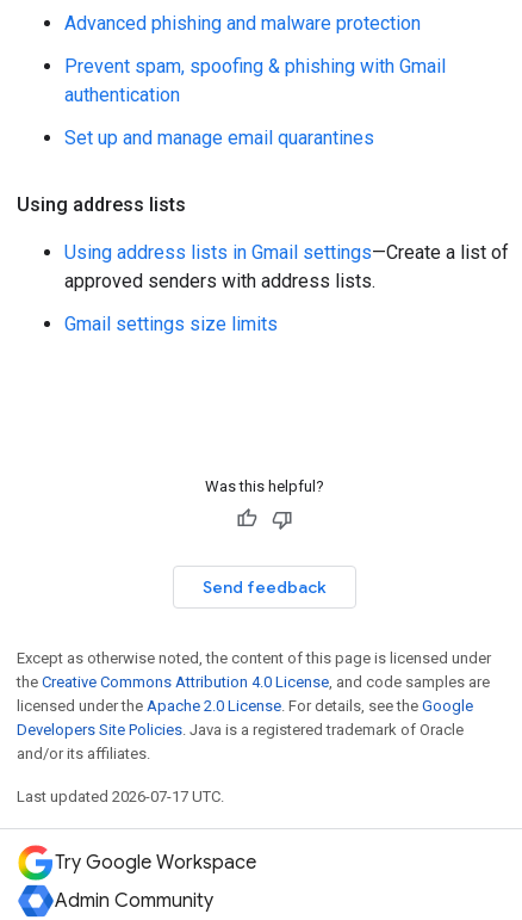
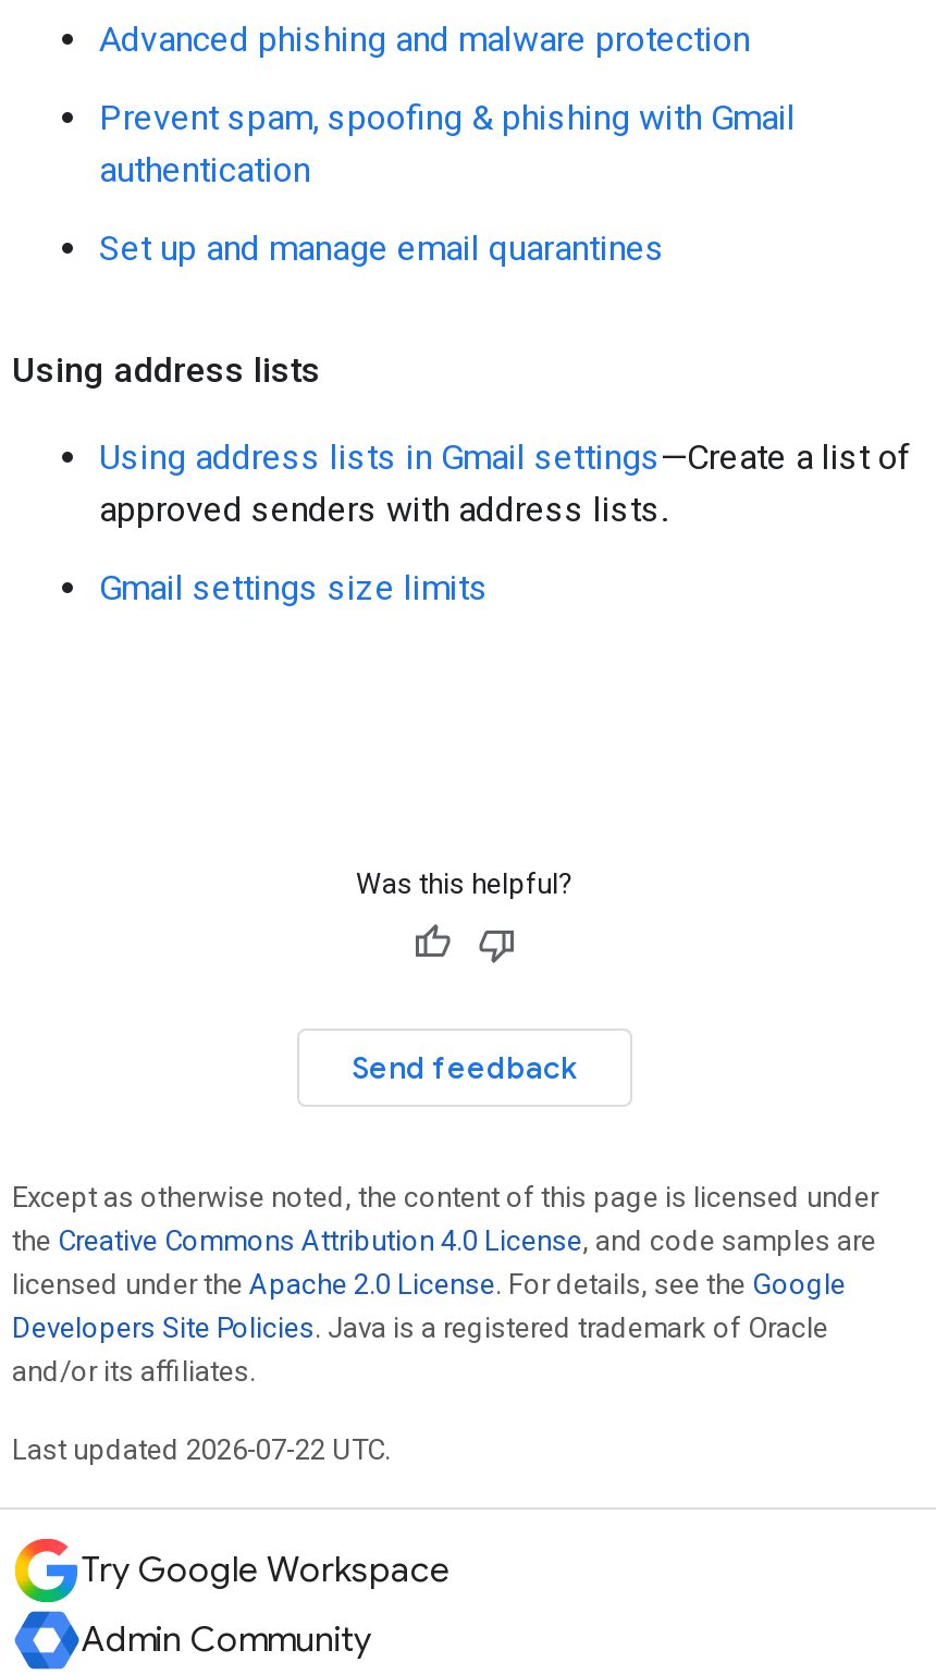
- Last updated 2026-07-17 UTC.
+ Last updated 2026-07-22 UTC.
